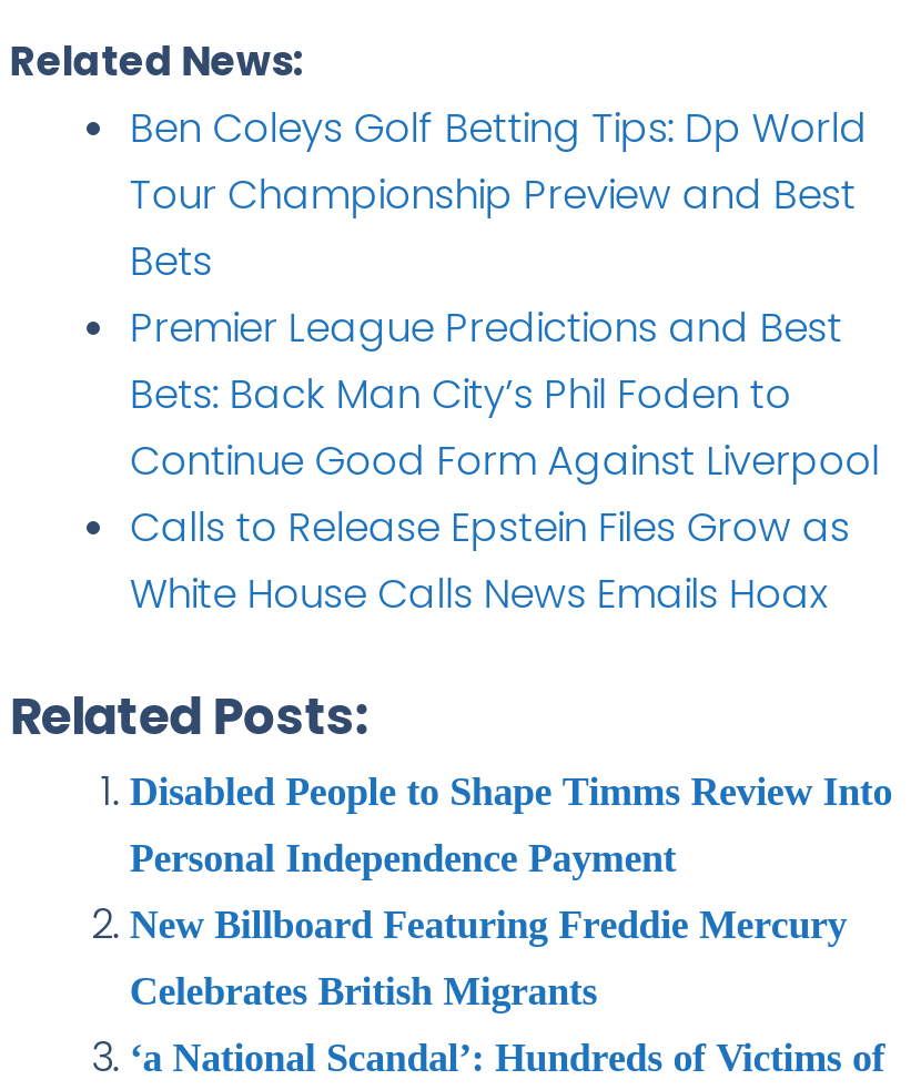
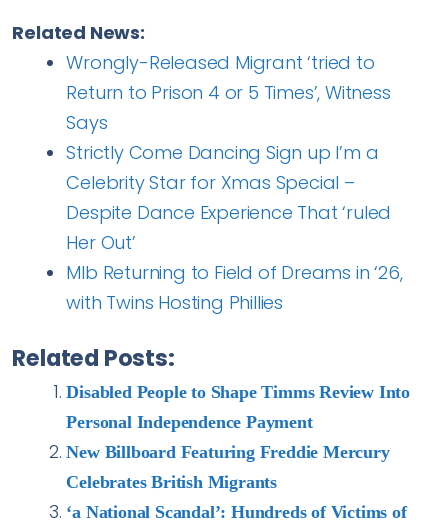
- Ben Coleys Golf Betting Tips: Dp World
- Tour Championship Preview and Best
- Bets
- Premier League Predictions and Best
- Bets: Back Man City’s Phil Foden to
- Continue Good Form Against Liverpool
- Calls to Release Epstein Files Grow as
- White House Calls News Emails Hoax
+ Wrongly-Released Migrant ‘tried to
+ Return to Prison 4 or 5 Times’, Witness
+ Says
+ Strictly Come Dancing Sign up I’m a
+ Celebrity Star for Xmas Special –
+ Despite Dance Experience That ‘ruled
+ Her Out’
+ Mlb Returning to Field of Dreams in ‘26,
+ with Twins Hosting Phillies
